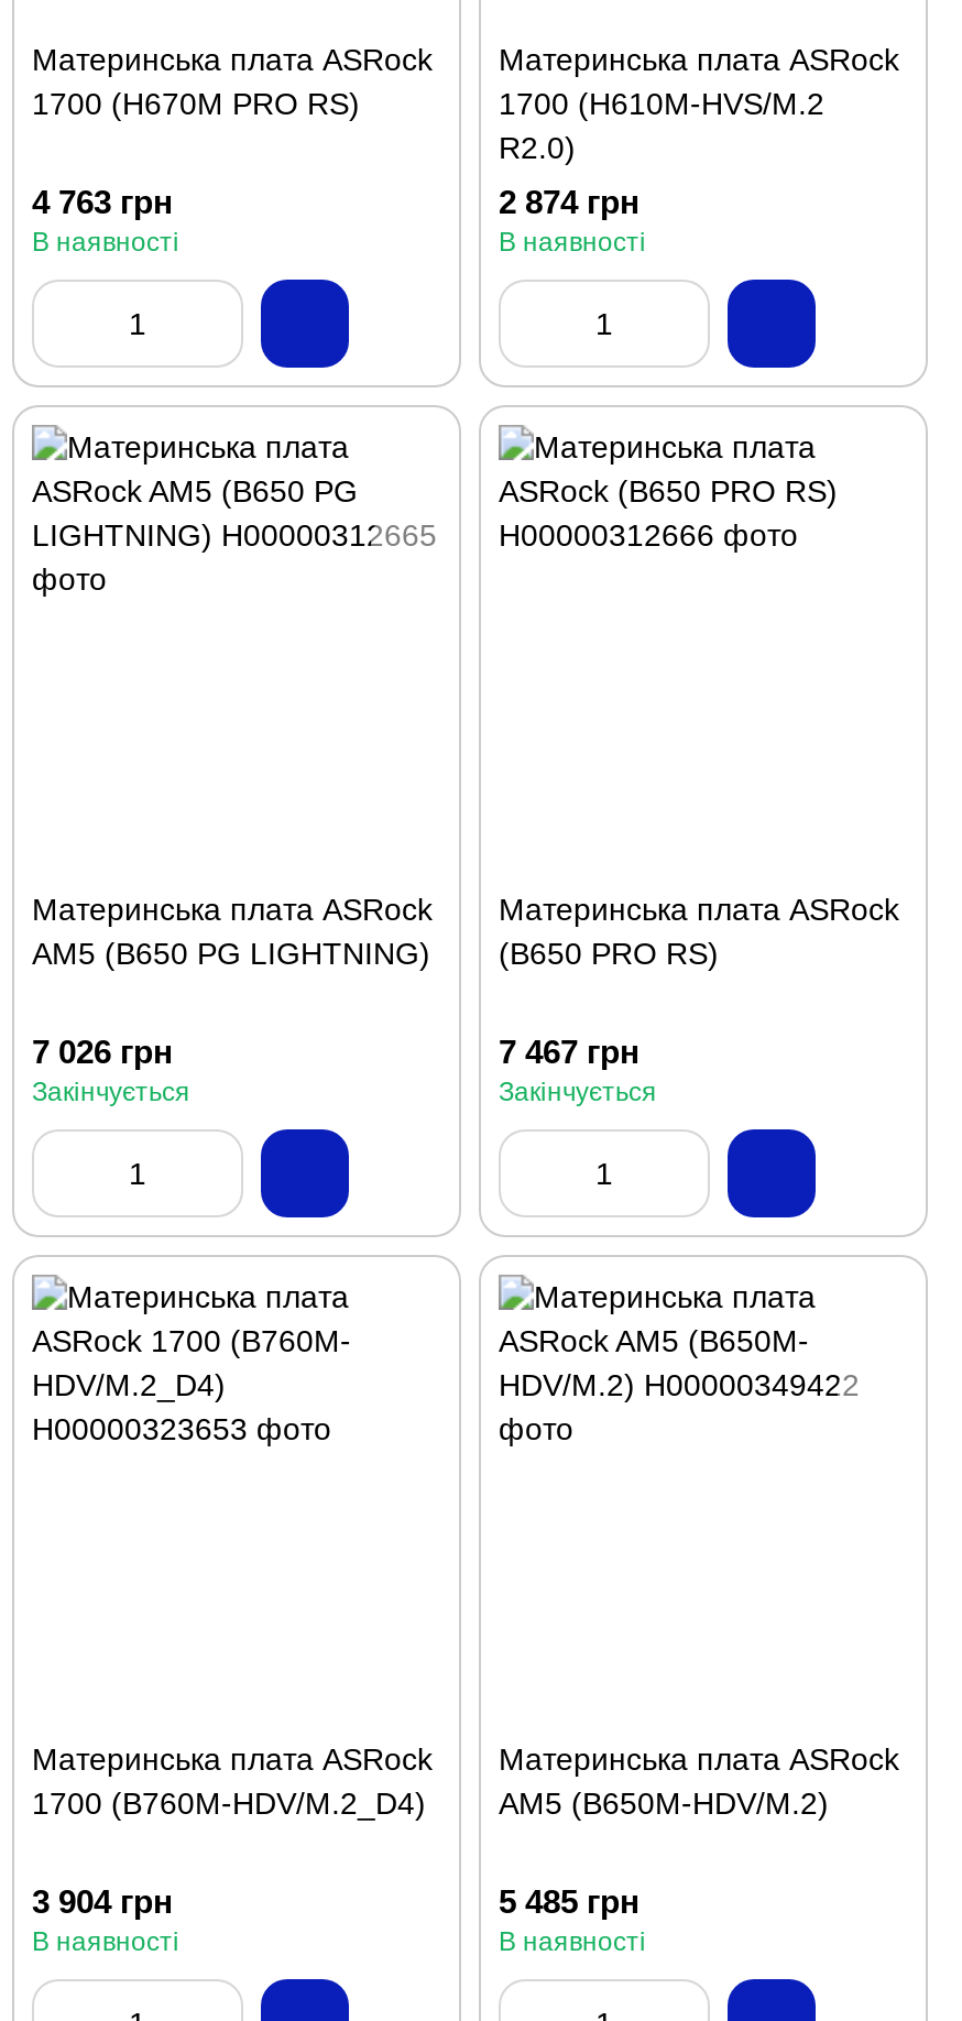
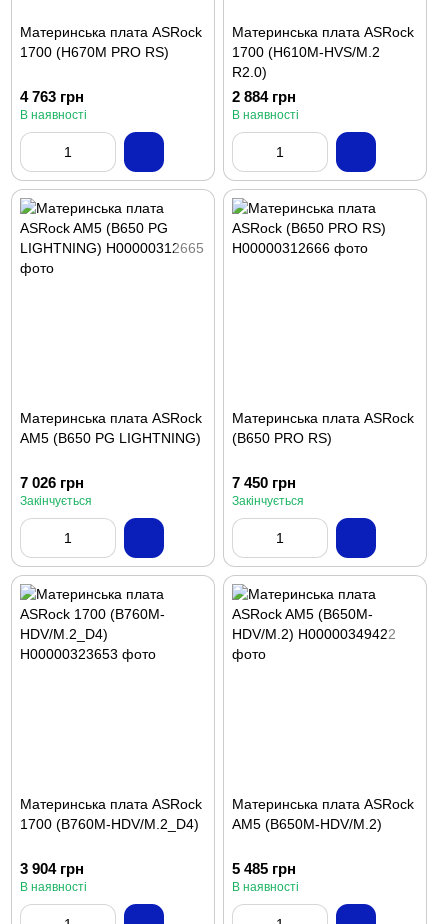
- 2 874 грн
+ 2 884 грн

- 7 467 грн
+ 7 450 грн
